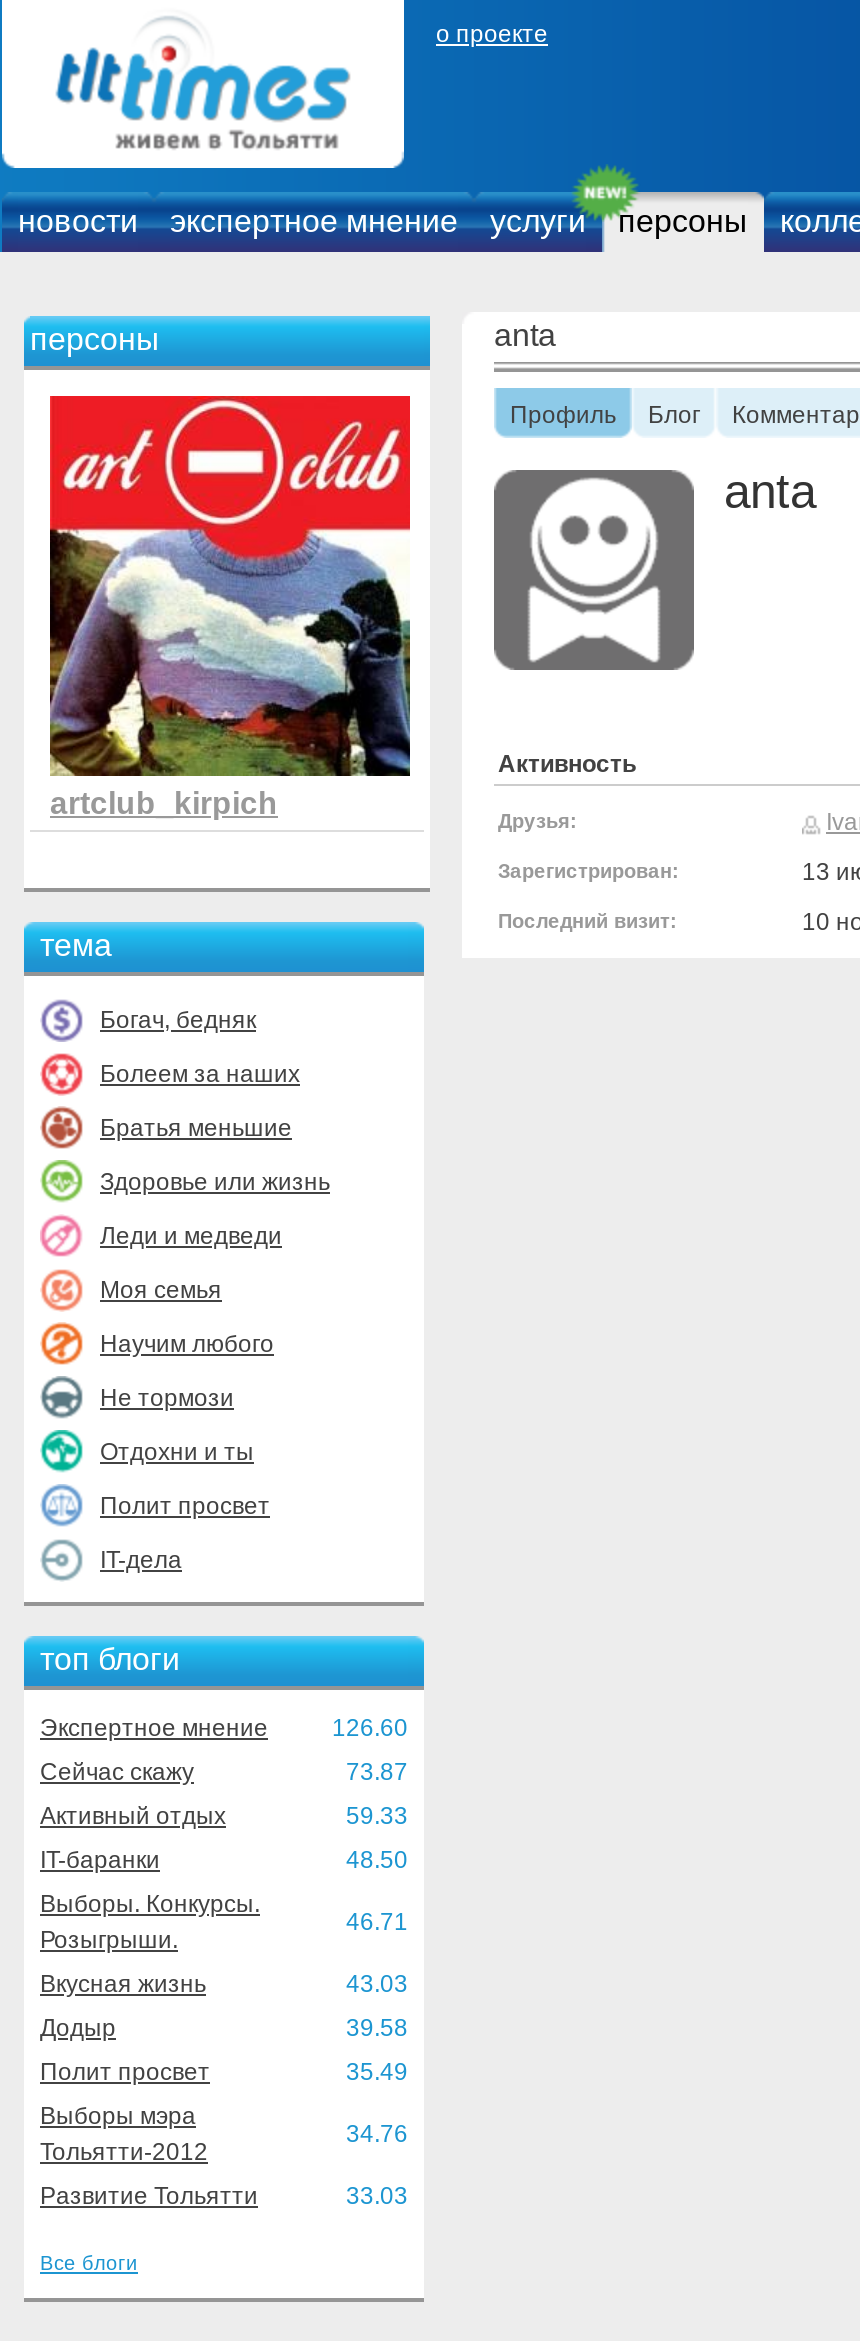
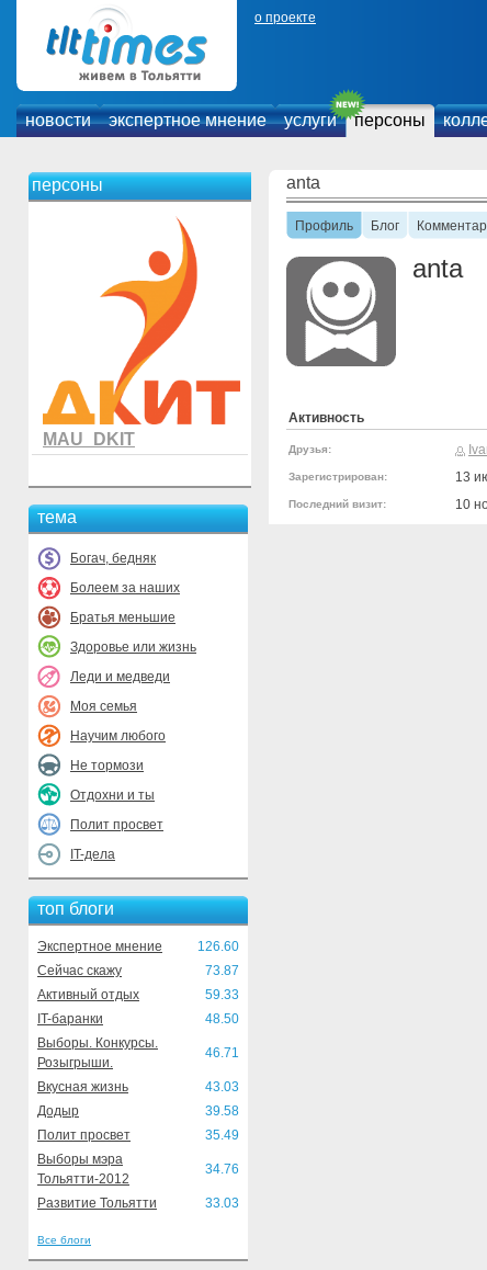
- [image]
- artclub_kirpich
+ [image]
+ MAU_DKIT
